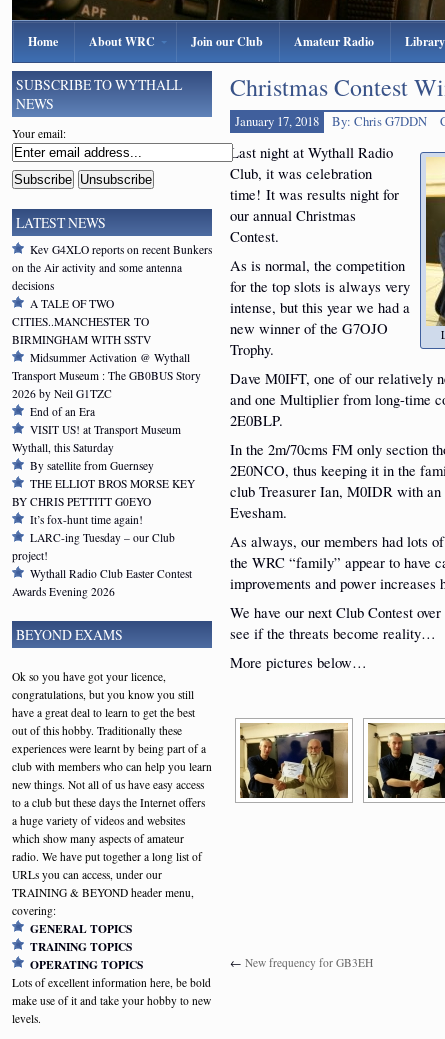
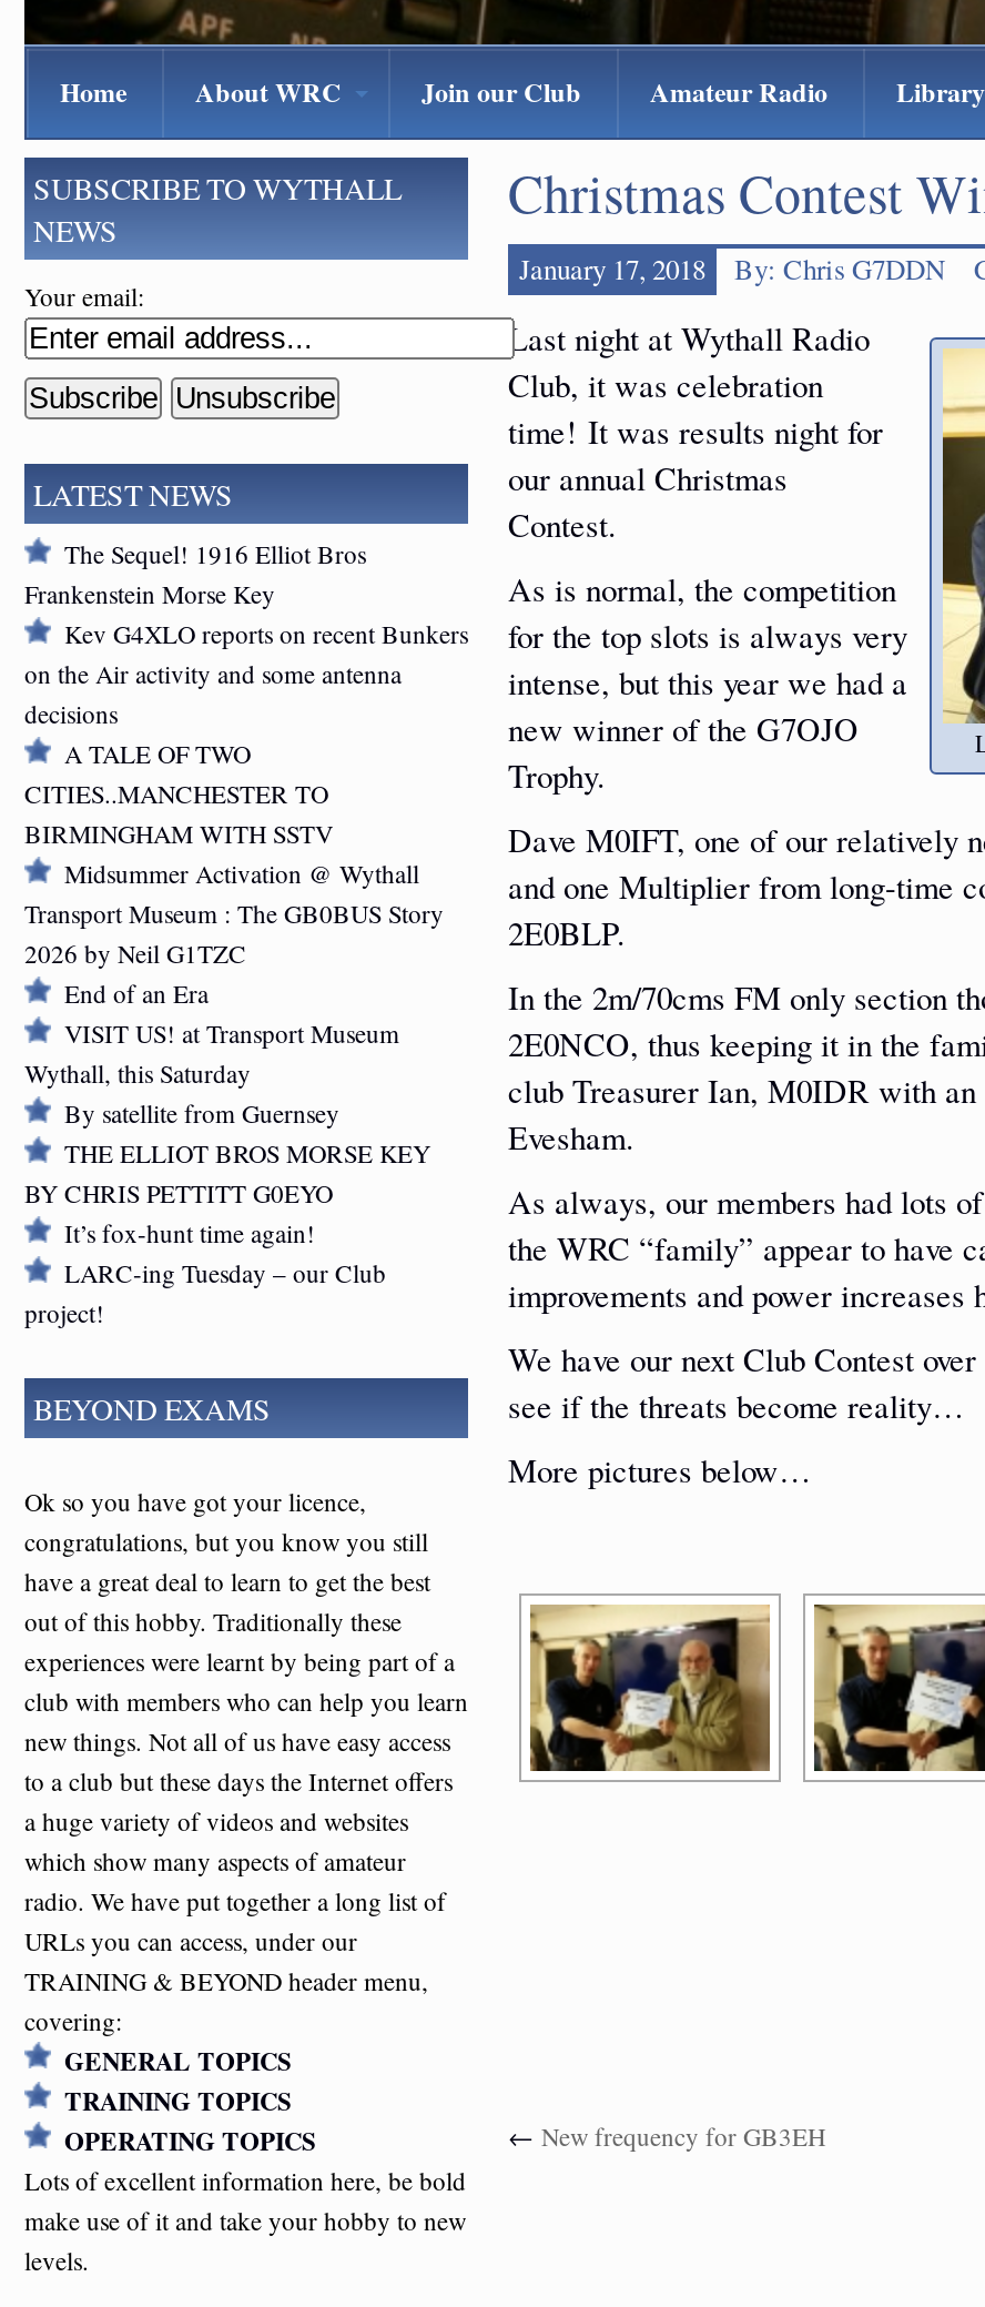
+ The Sequel! 1916 Elliot Bros
+ Frankenstein Morse Key

moved down: Kev G4XLO reports on recent Bunkers | on the Air activity and some antenna | decisions | ... | LARC-ing Tuesday – our Club | project!

- Wythall Radio Club Easter Contest
- Awards Evening 2026
